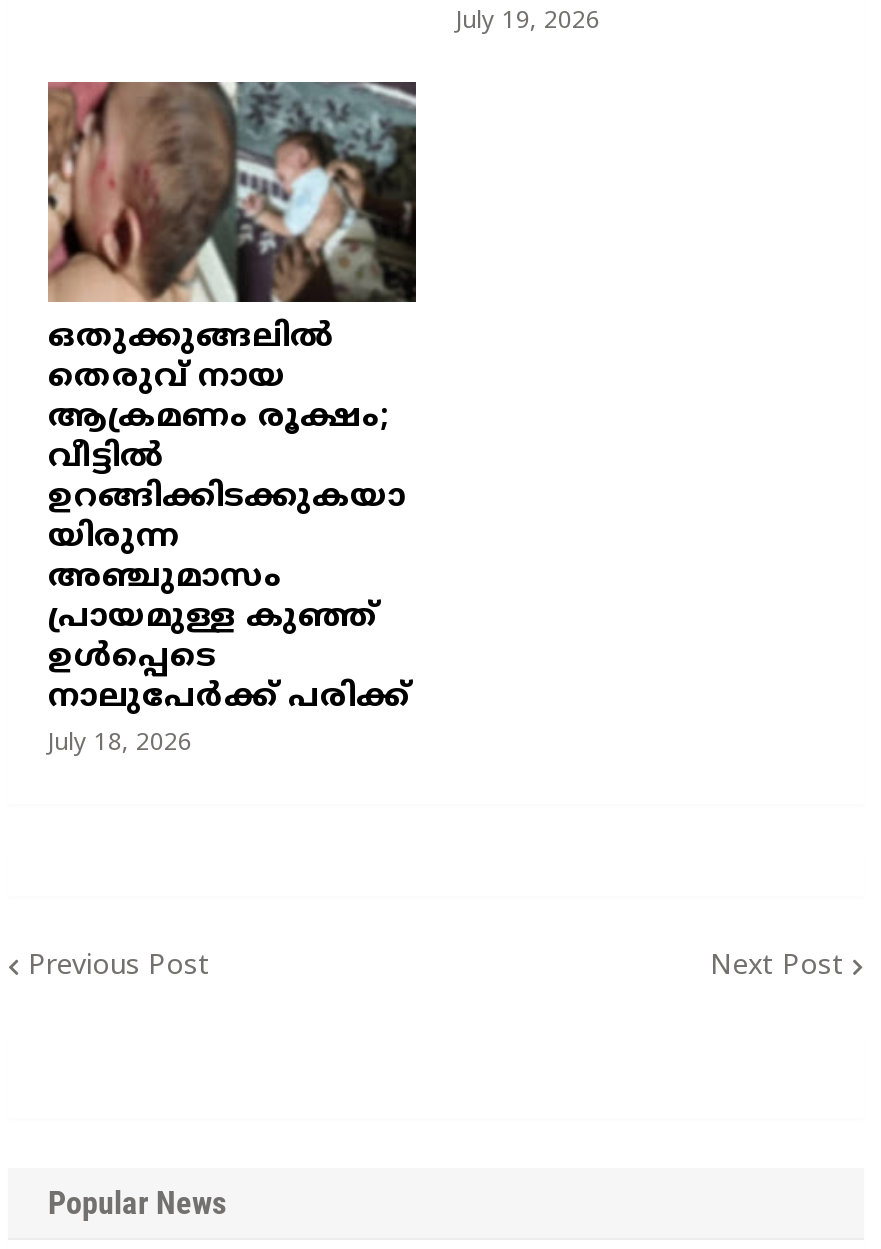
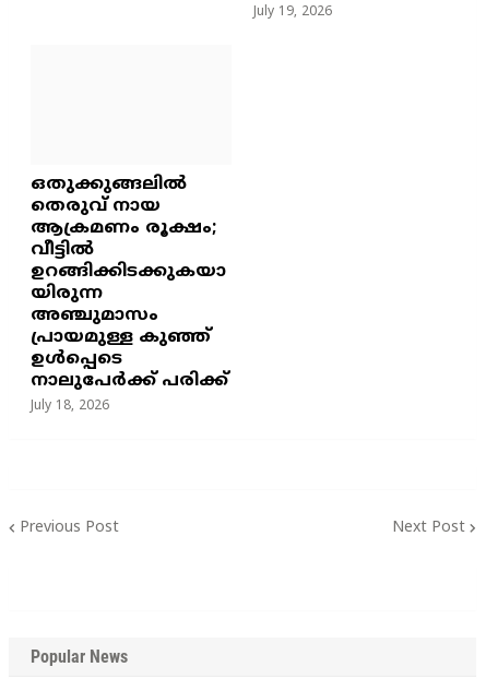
- [image]
